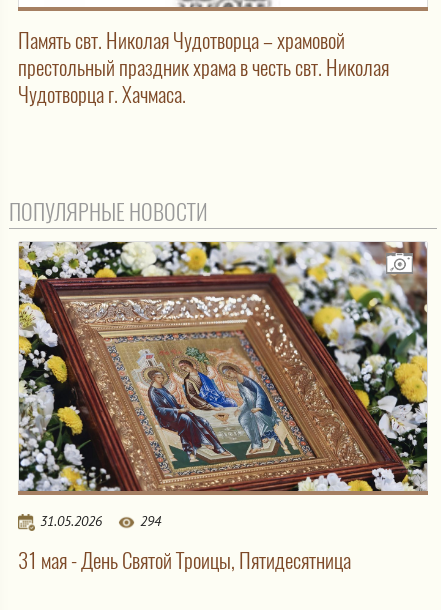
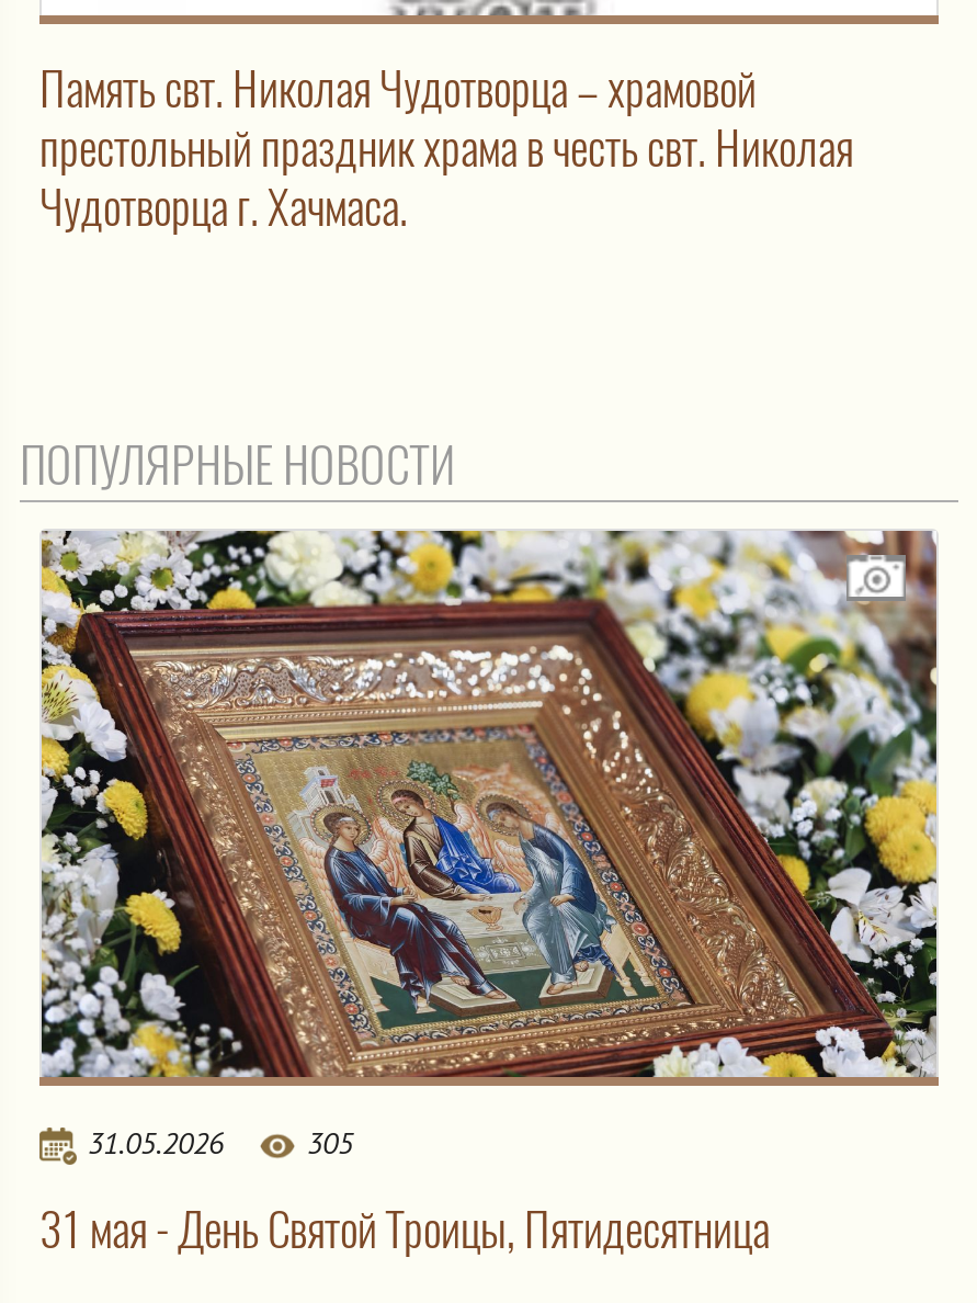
- 294
+ 305
